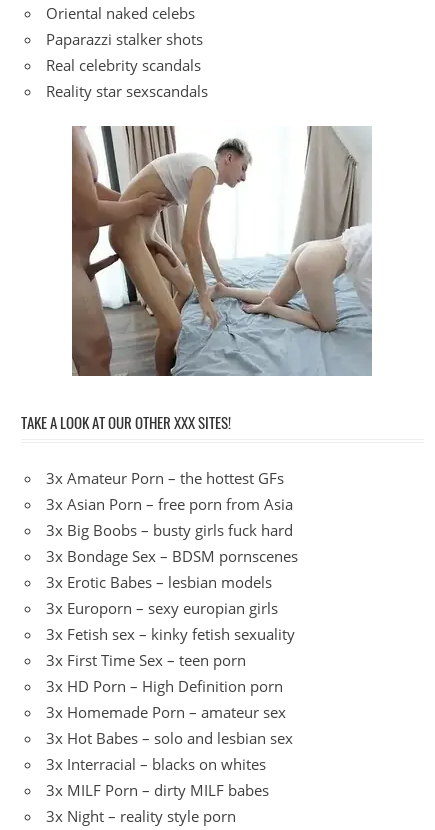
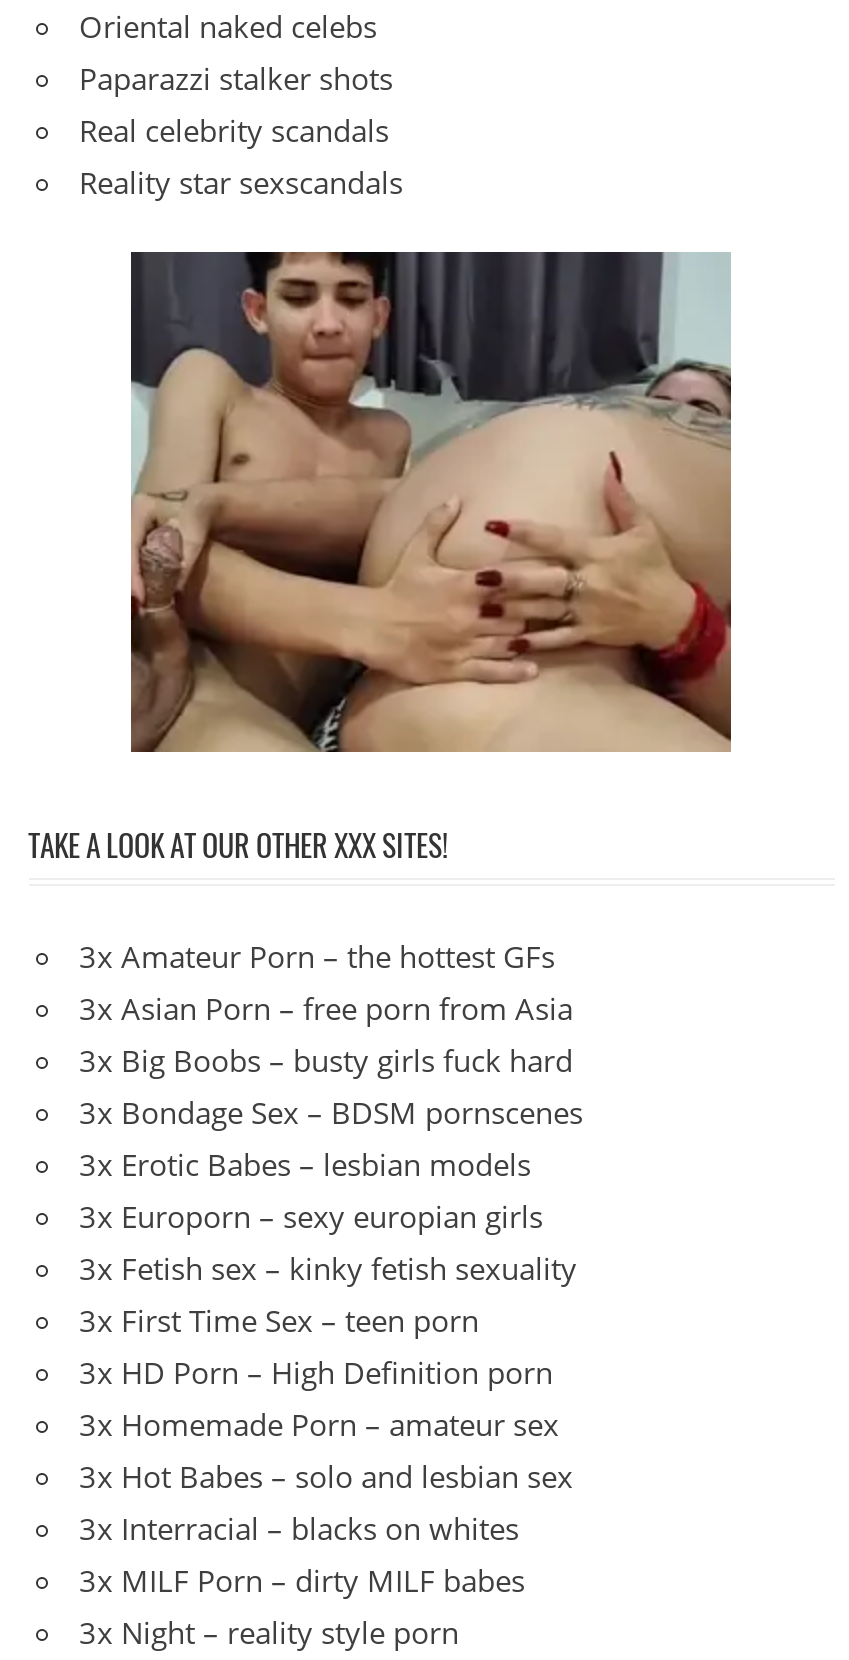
- [image]
+ [image]
